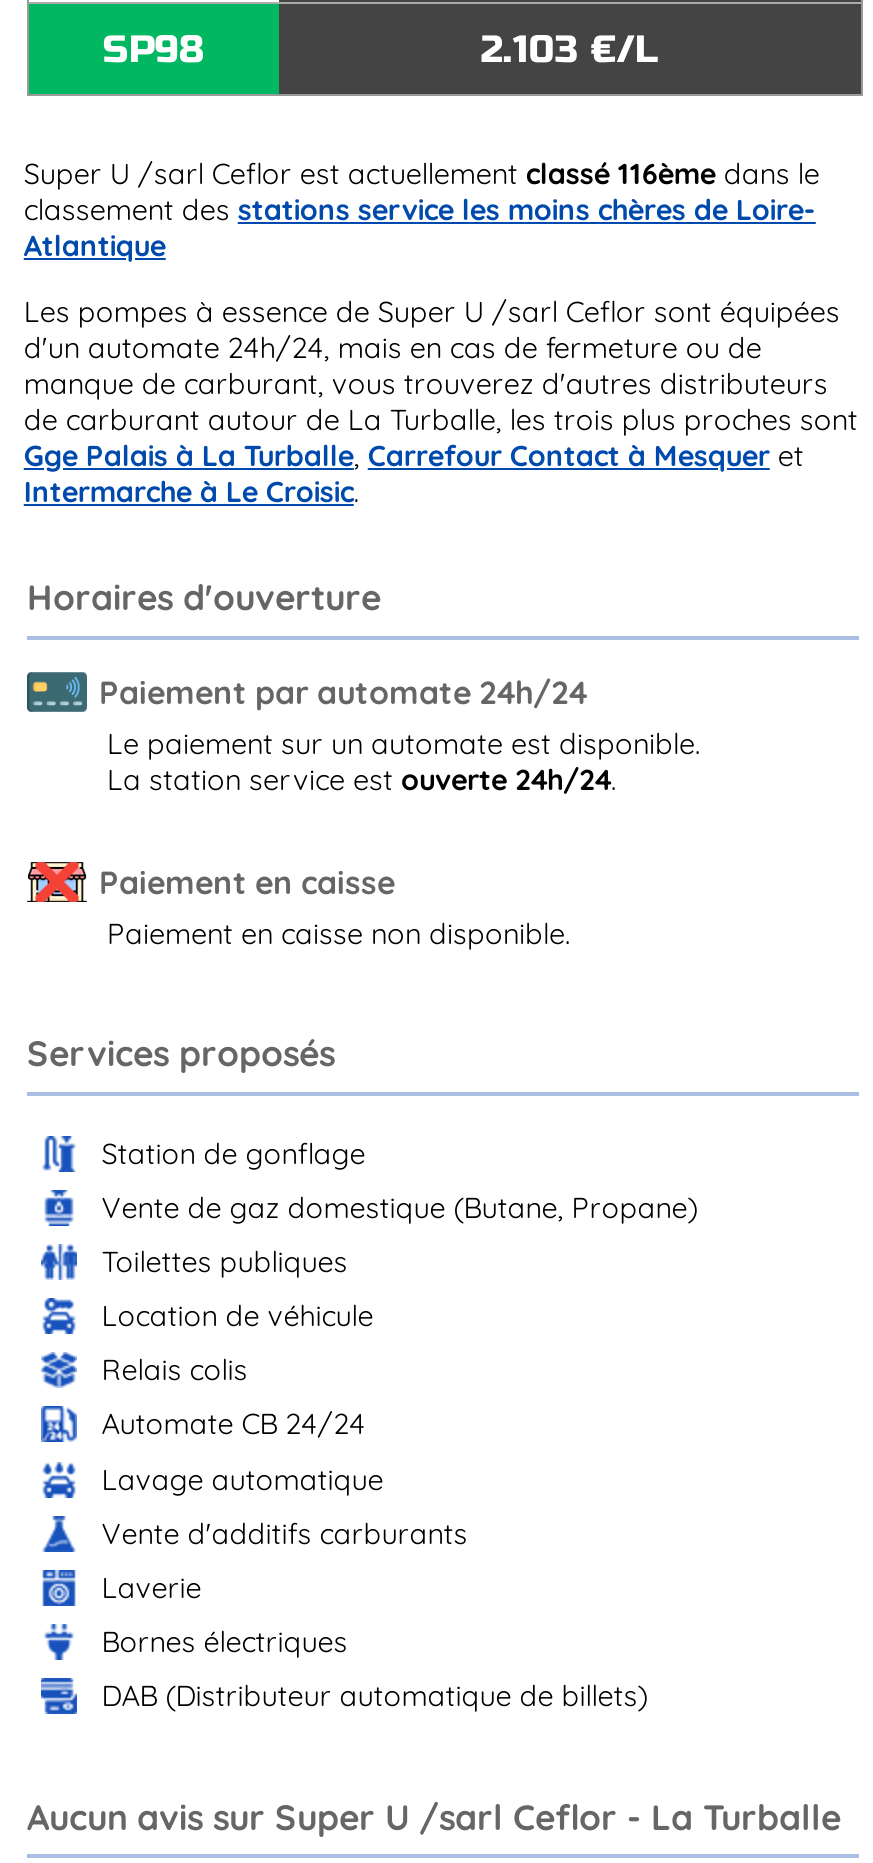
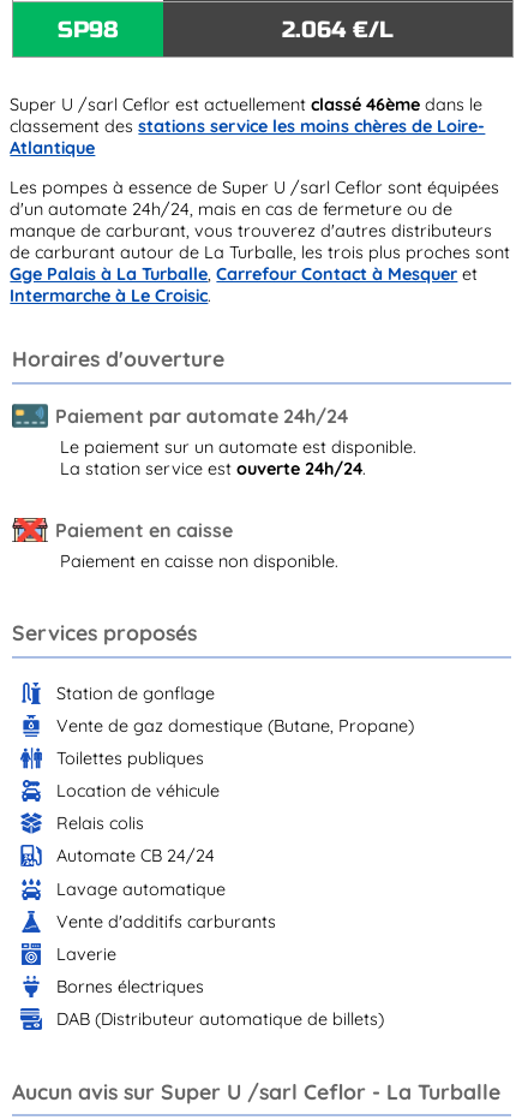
- 2.103 €/L
+ 2.064 €/L

- Super U /sarl Ceflor est actuellement classé 116ème dans le
+ Super U /sarl Ceflor est actuellement classé 46ème dans le
